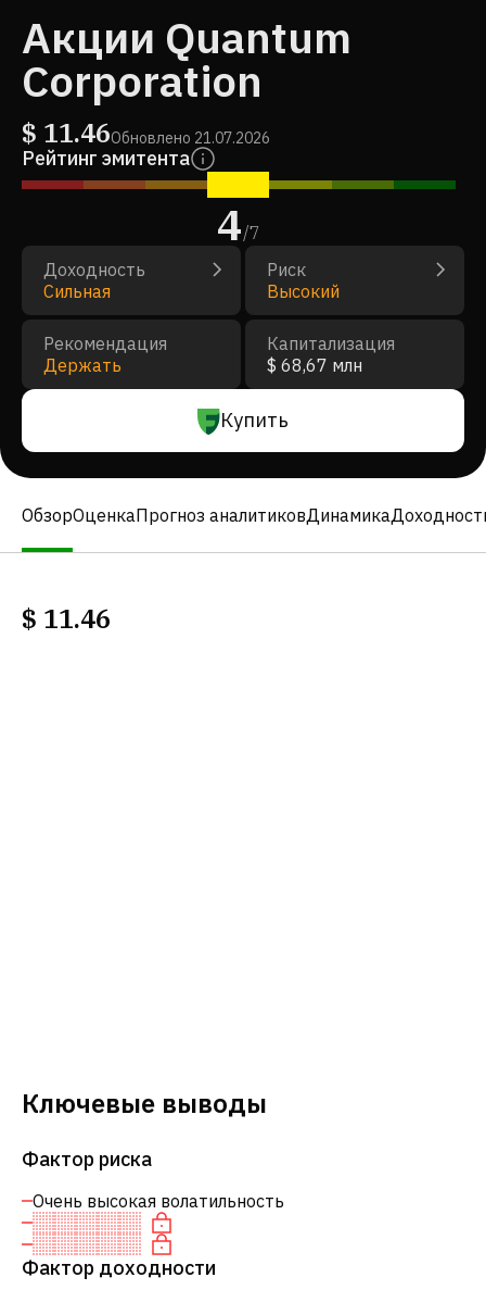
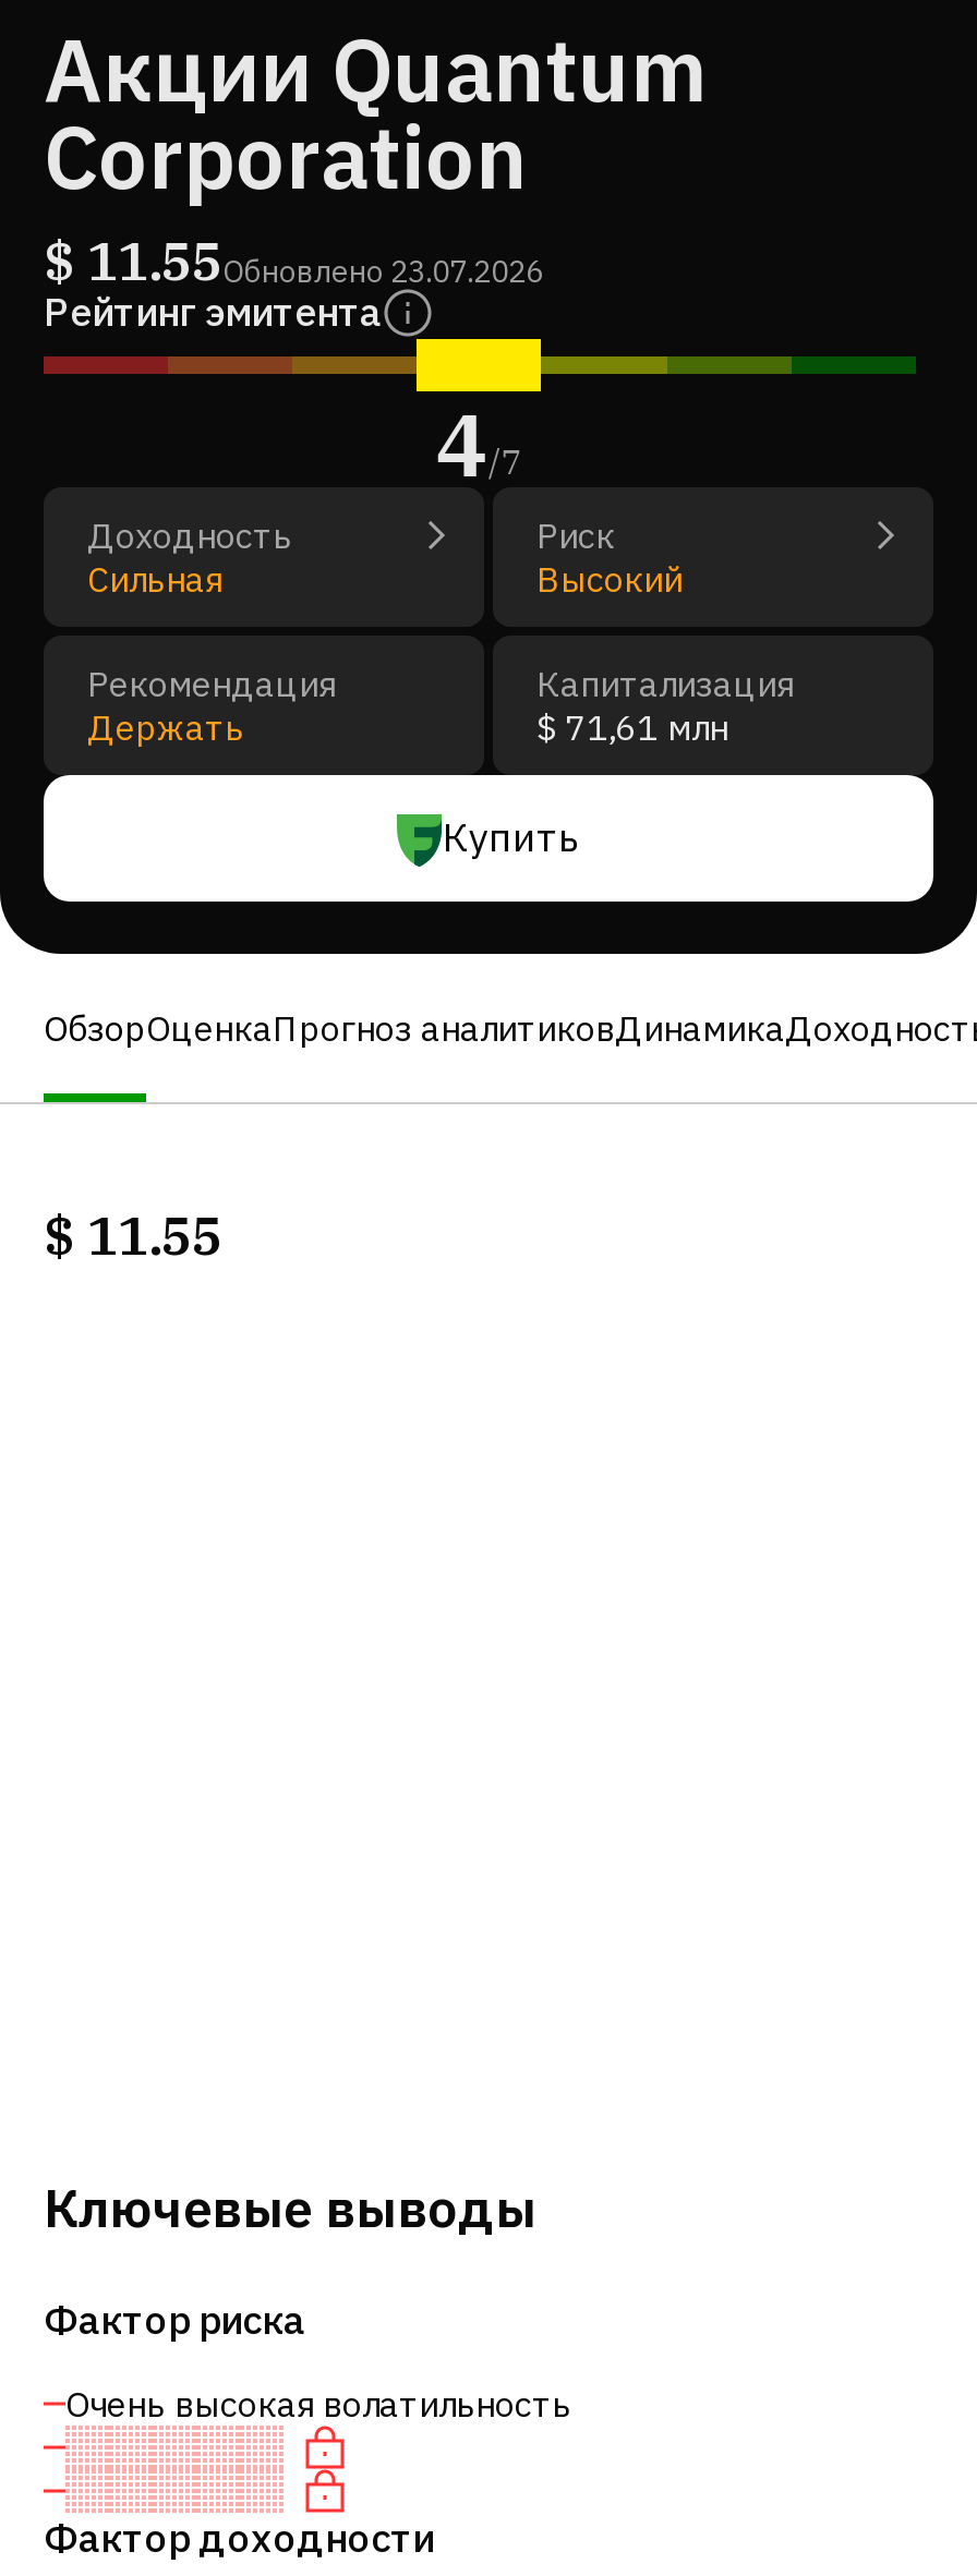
- $ 11.46Обновлено 21.07.2026
+ $ 11.55Обновлено 23.07.2026

- $ 68,67 млн
+ $ 71,61 млн

- $ 11.46
+ $ 11.55
